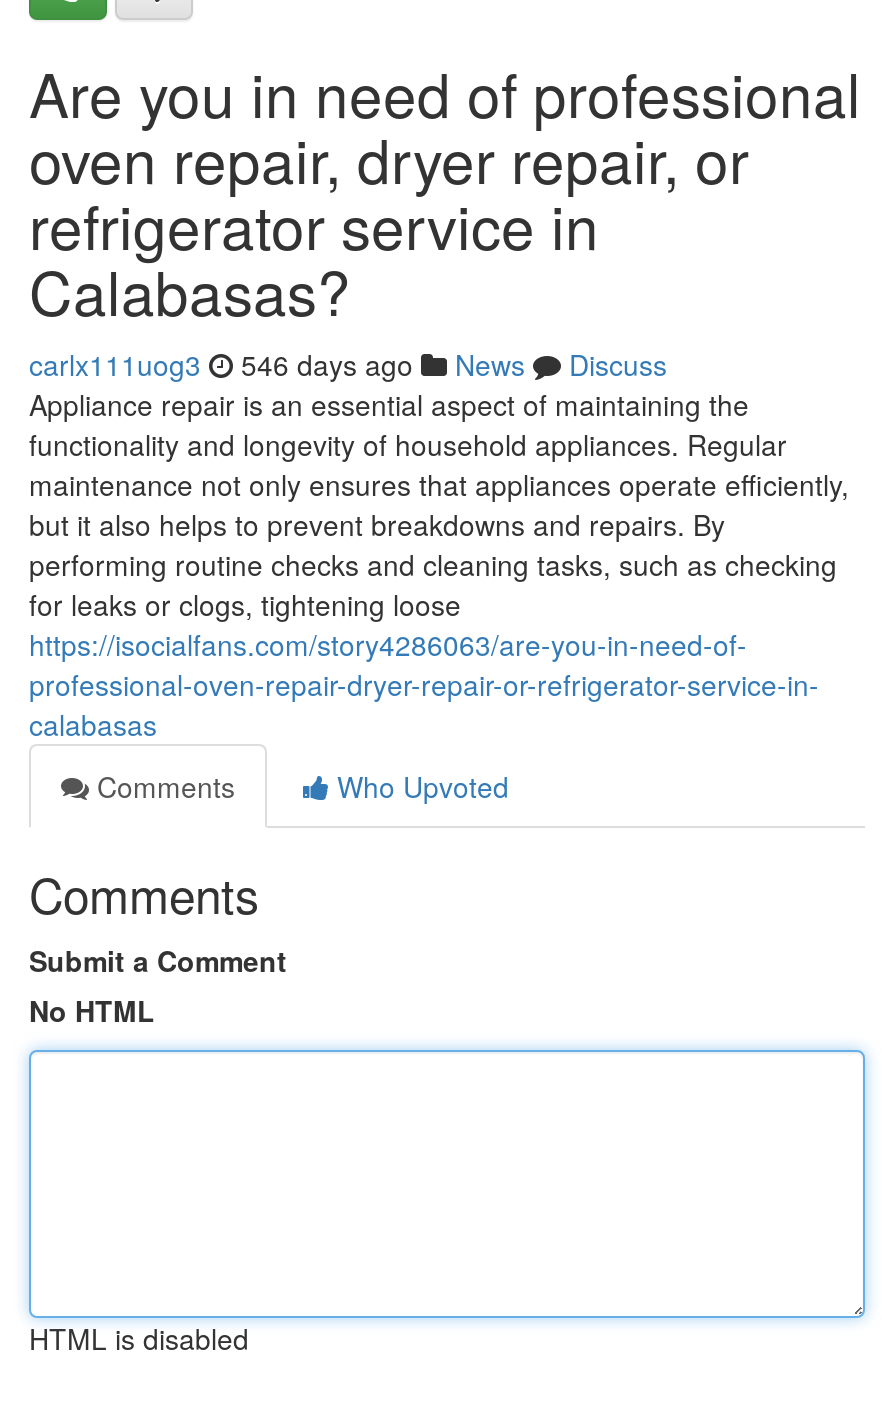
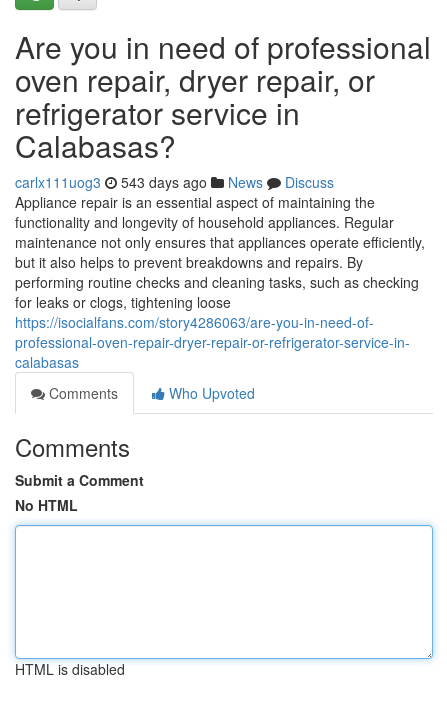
- carlx111uog3 546 days ago News Discuss
+ carlx111uog3 543 days ago News Discuss
